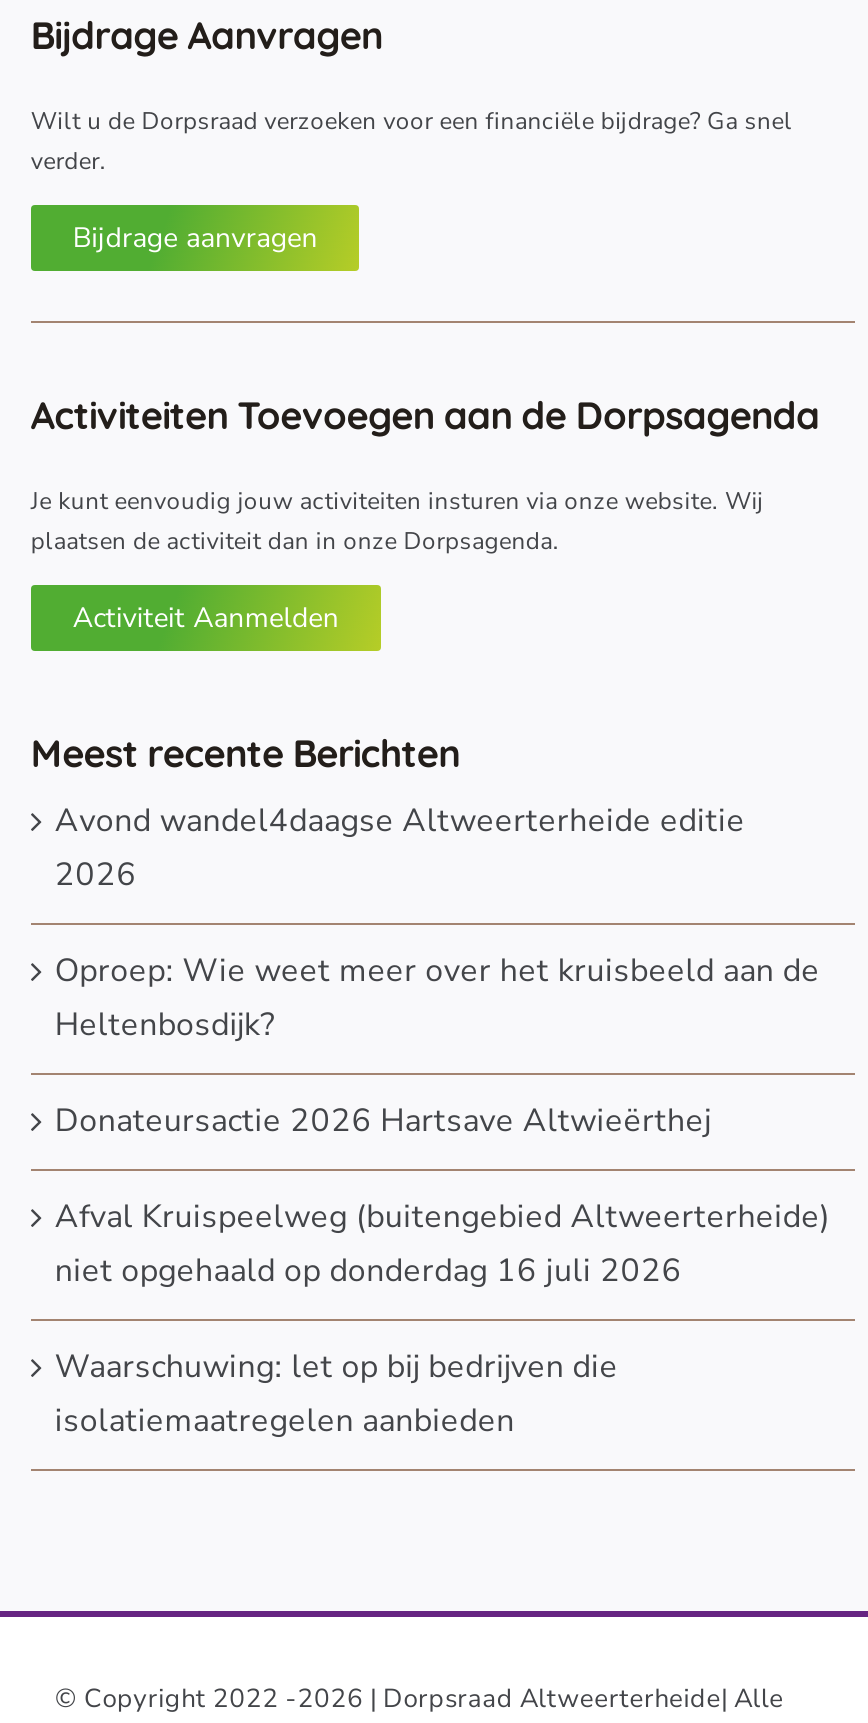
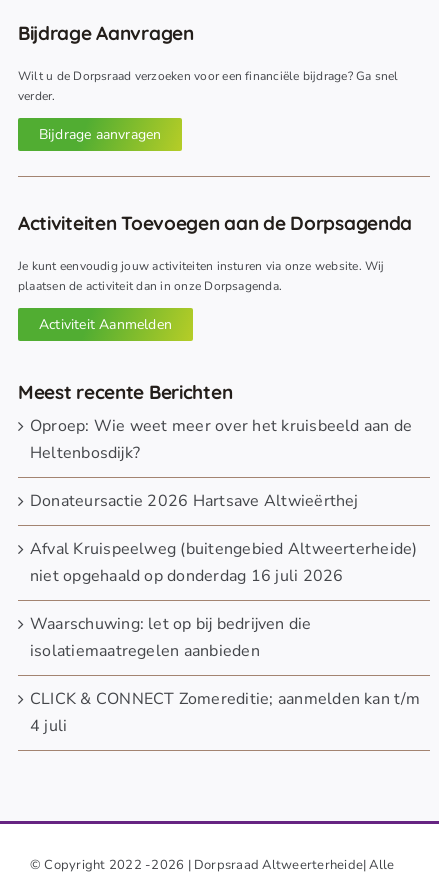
- Avond wandel4daagse Altweerterheide editie
- 2026

moved up: Oproep: Wie weet meer over het kruisbeeld aan de | Heltenbosdijk? | Donateursactie 2026 Hartsave Altwieërthej | Afval Kruispeelweg (buitengebied Altweerterheide) | niet opgehaald op donderdag 16 juli 2026 | Waarschuwing: let op bij bedrijven die | isolatiemaatregelen aanbieden

+ CLICK & CONNECT Zomereditie; aanmelden kan t/m
+ 4 juli
